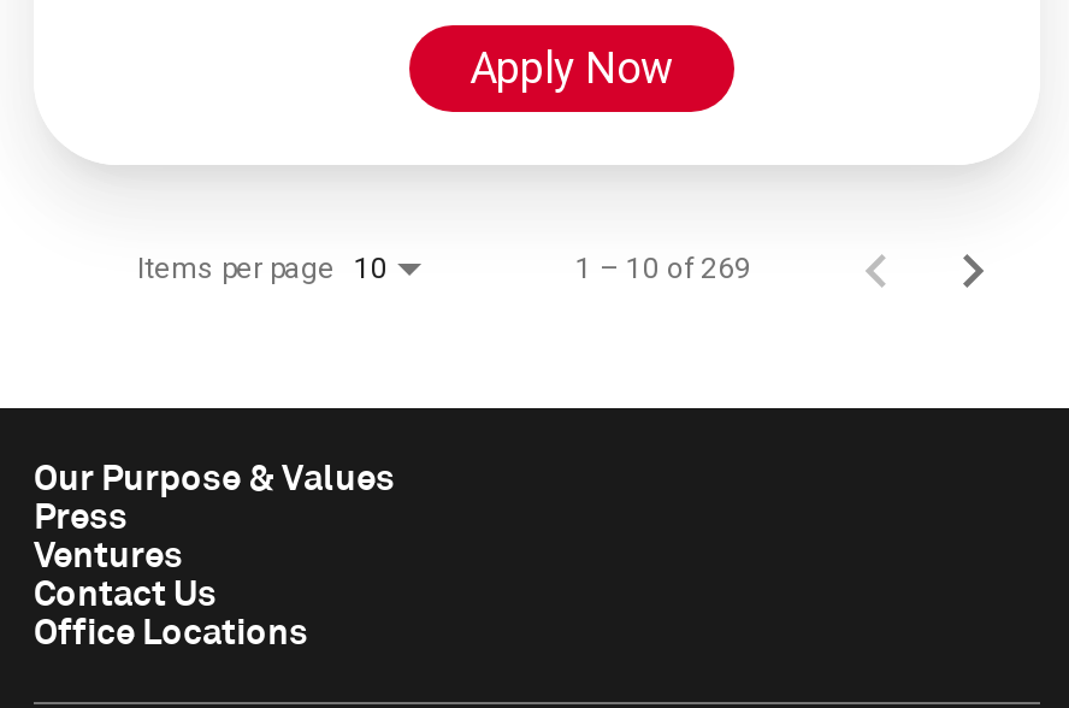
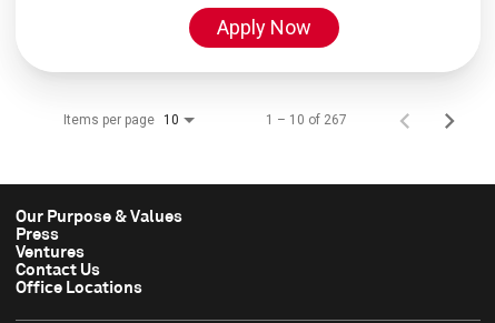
- 1 – 10 of 269
+ 1 – 10 of 267
